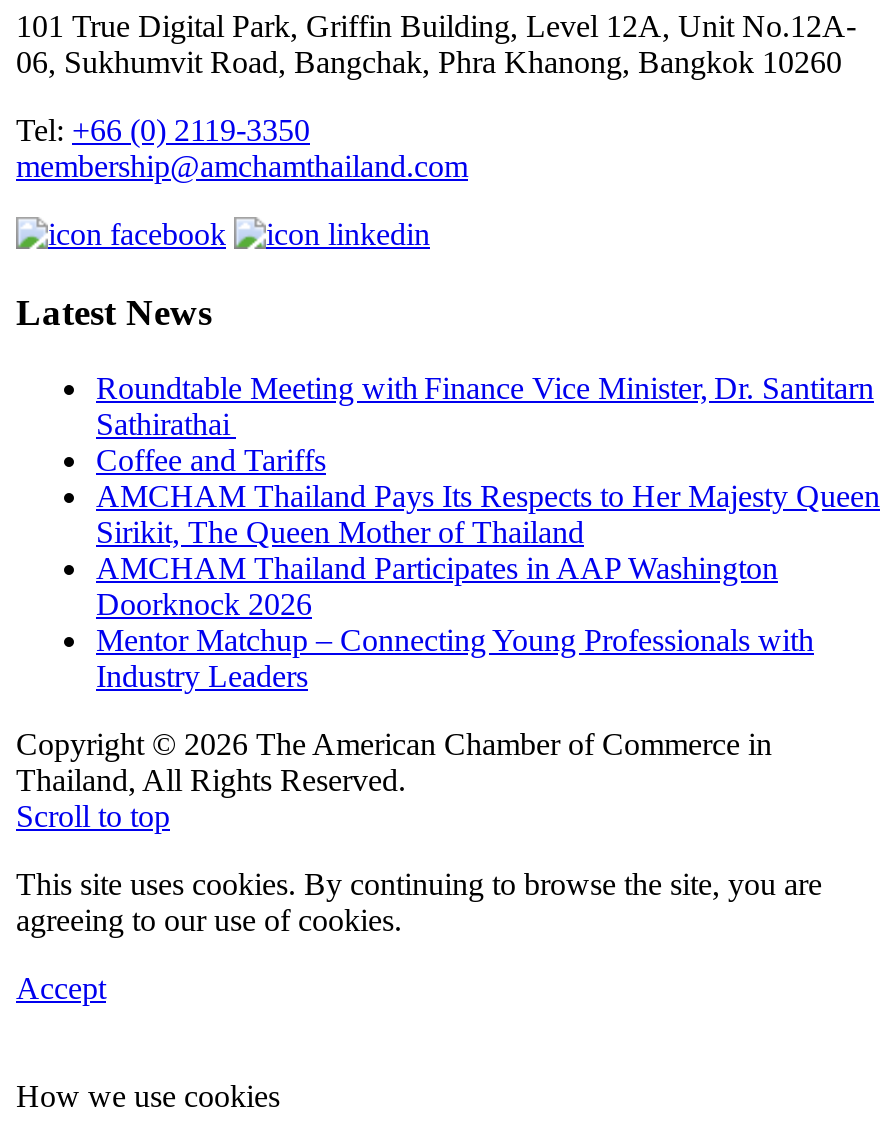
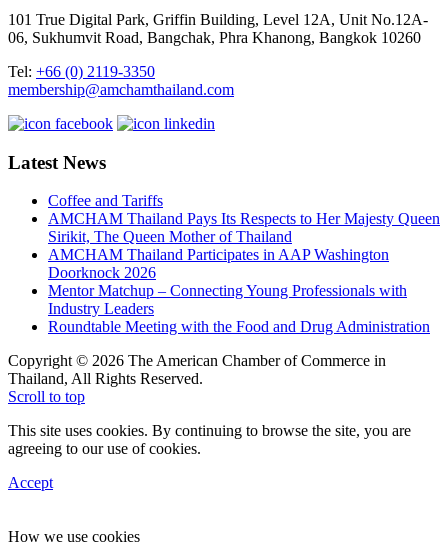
- Roundtable Meeting with Finance Vice Minister, Dr. Santitarn
- Sathirathai

moved up: Coffee and Tariffs | AMCHAM Thailand Pays Its Respects to Her Majesty Queen | Sirikit, The Queen Mother of Thailand | AMCHAM Thailand Participates in AAP Washington | Doorknock 2026 | Mentor Matchup – Connecting Young Professionals with | Industry Leaders

+ Roundtable Meeting with the Food and Drug Administration
